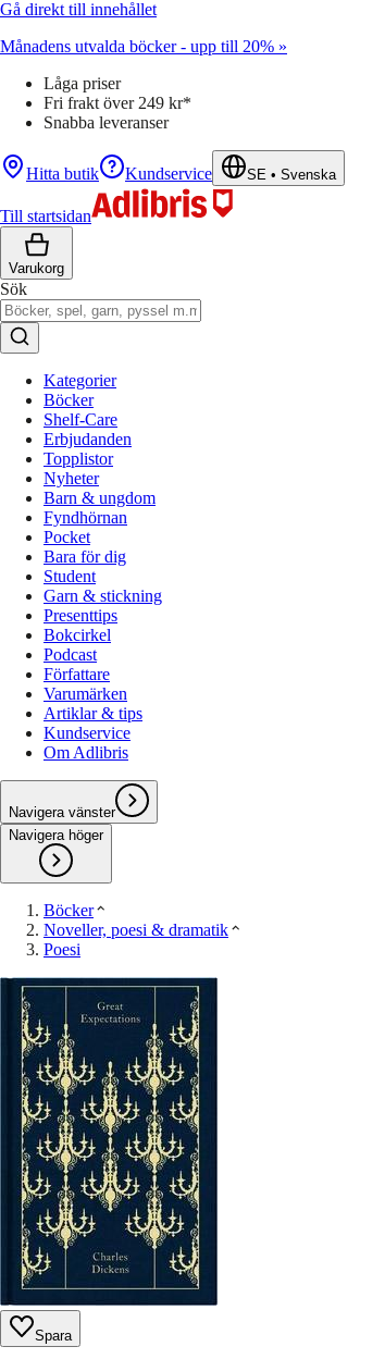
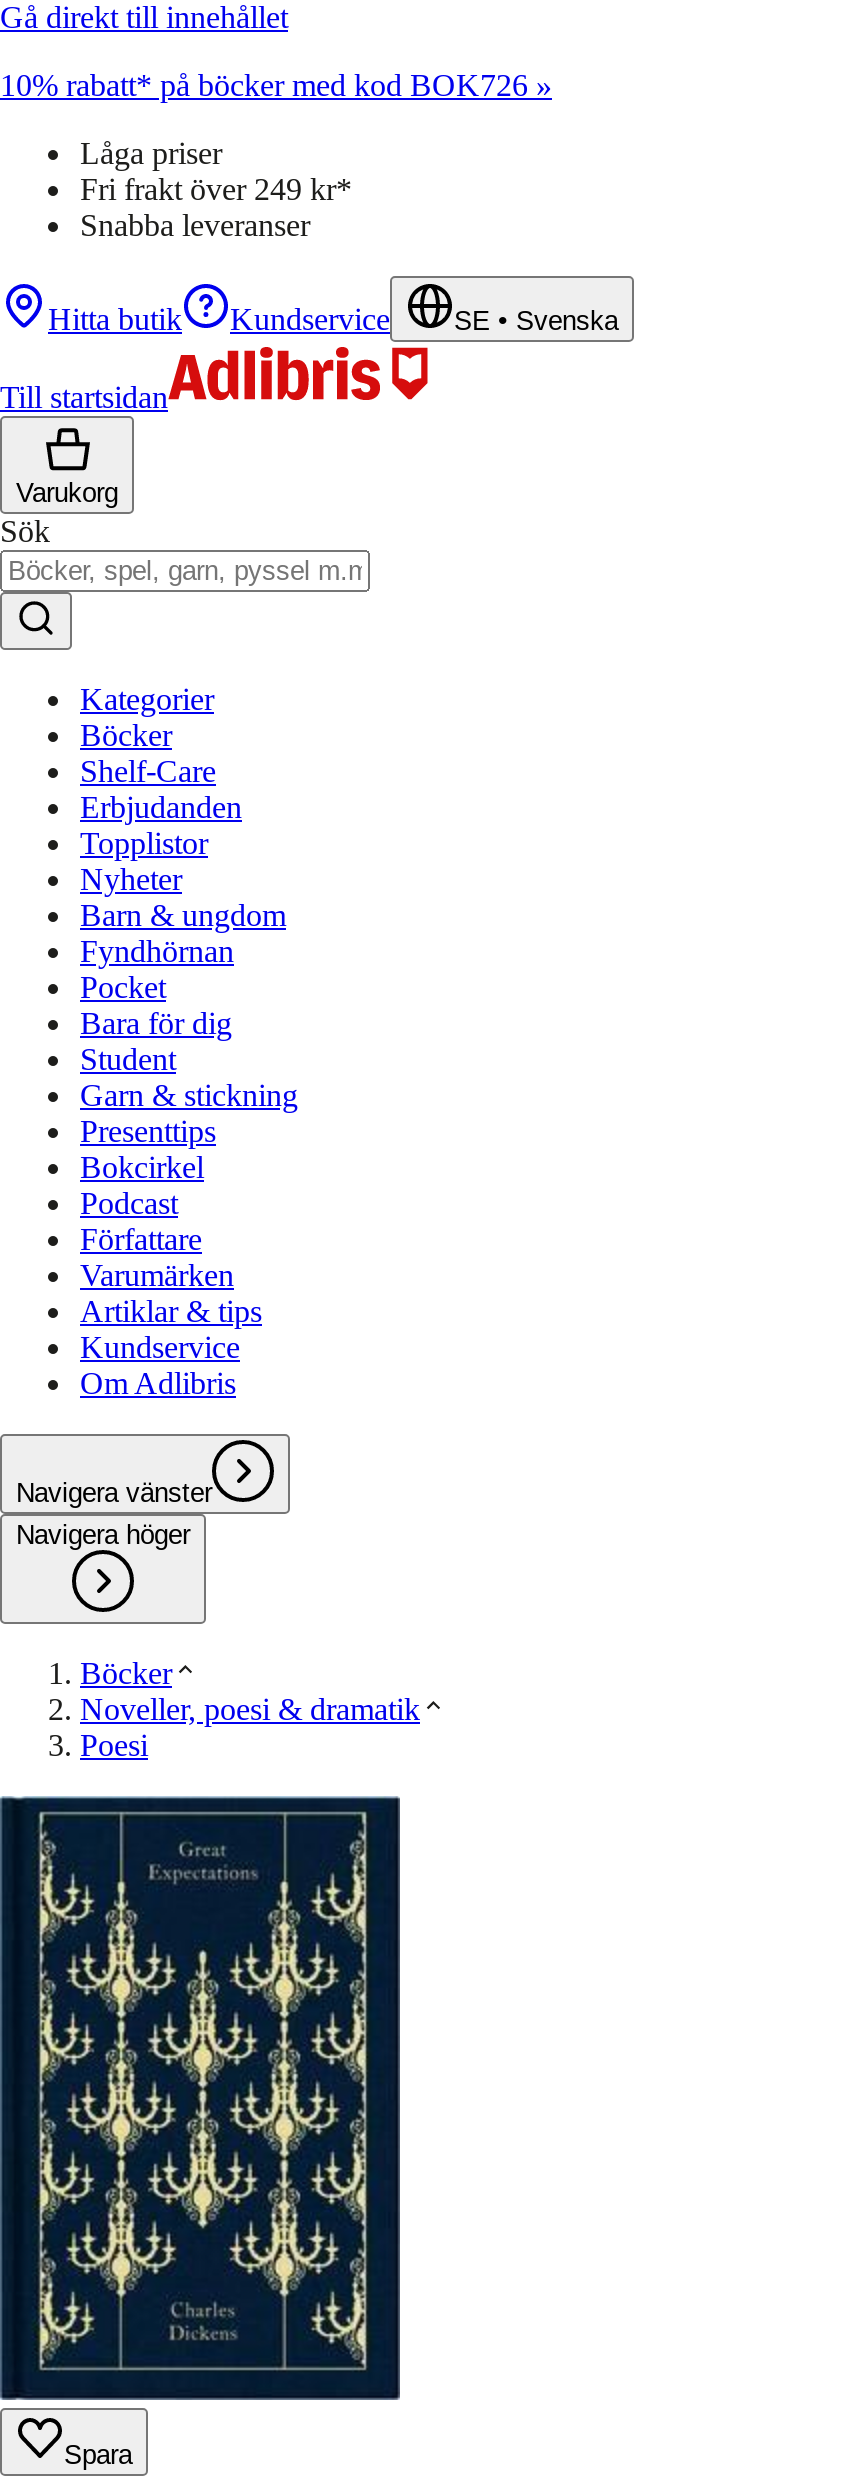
- Månadens utvalda böcker - upp till 20% »
+ 10% rabatt* på böcker med kod BOK726 »
